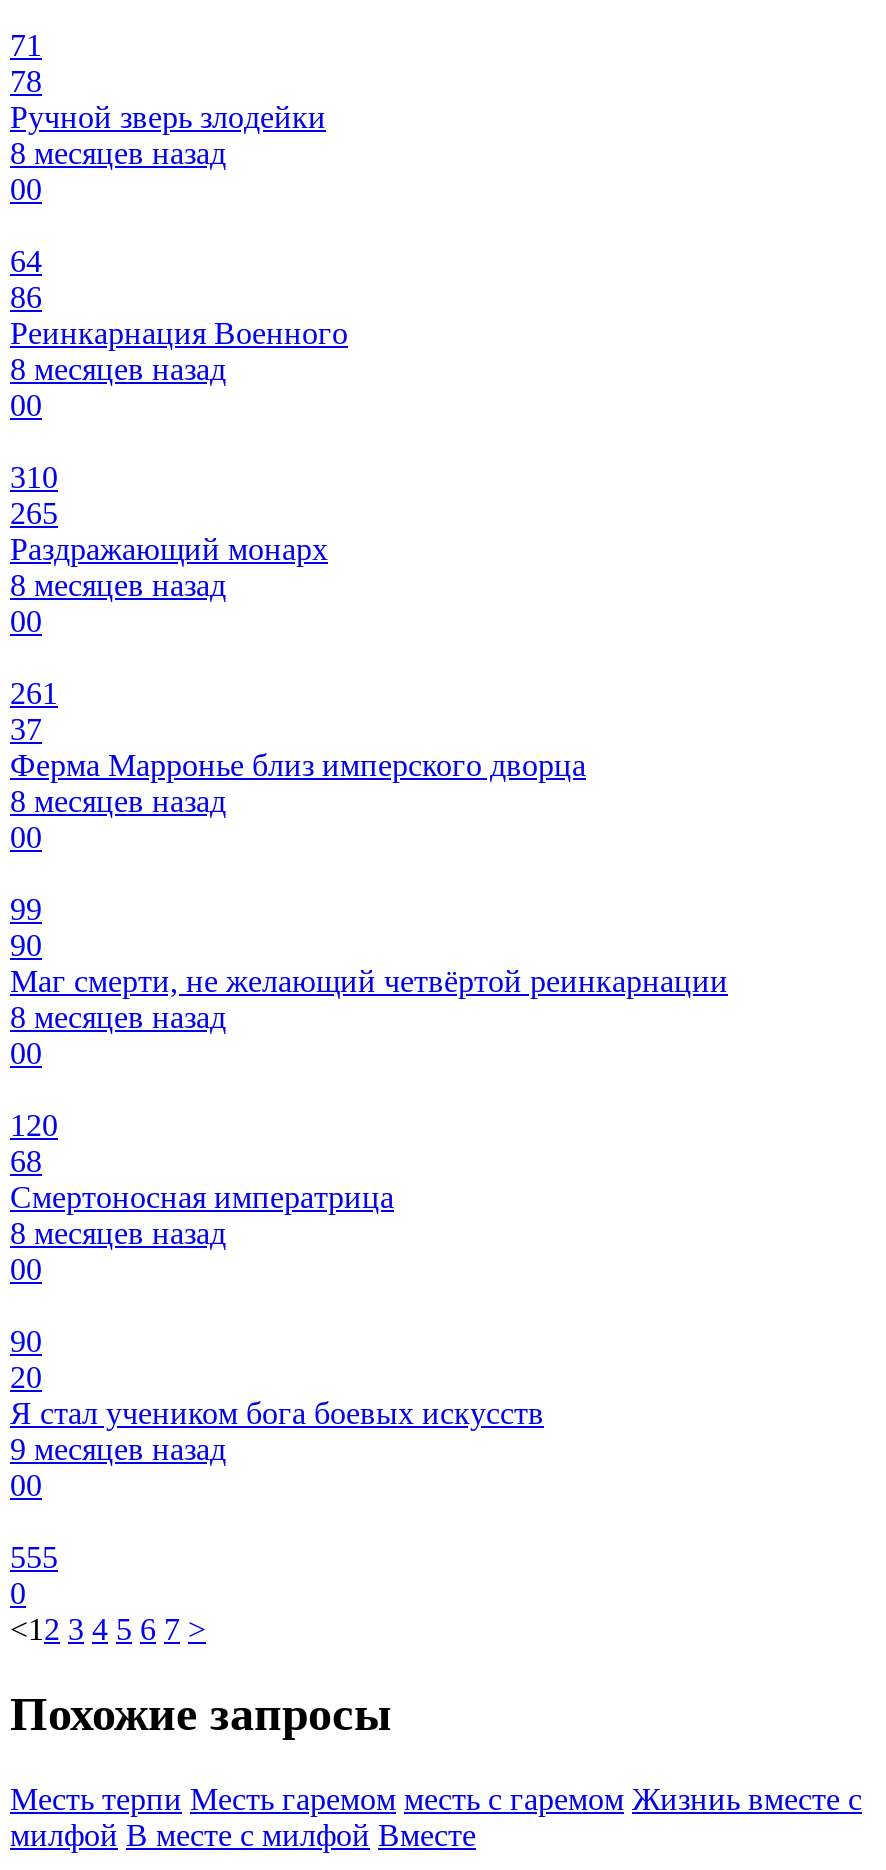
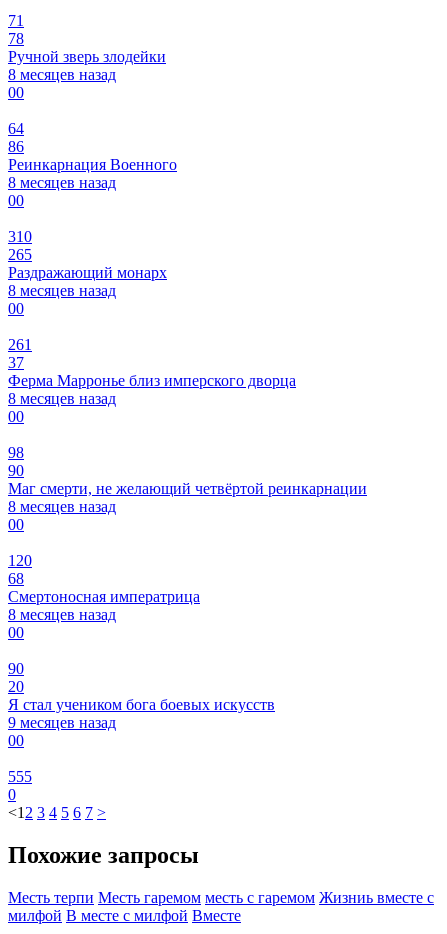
- 99
+ 98
